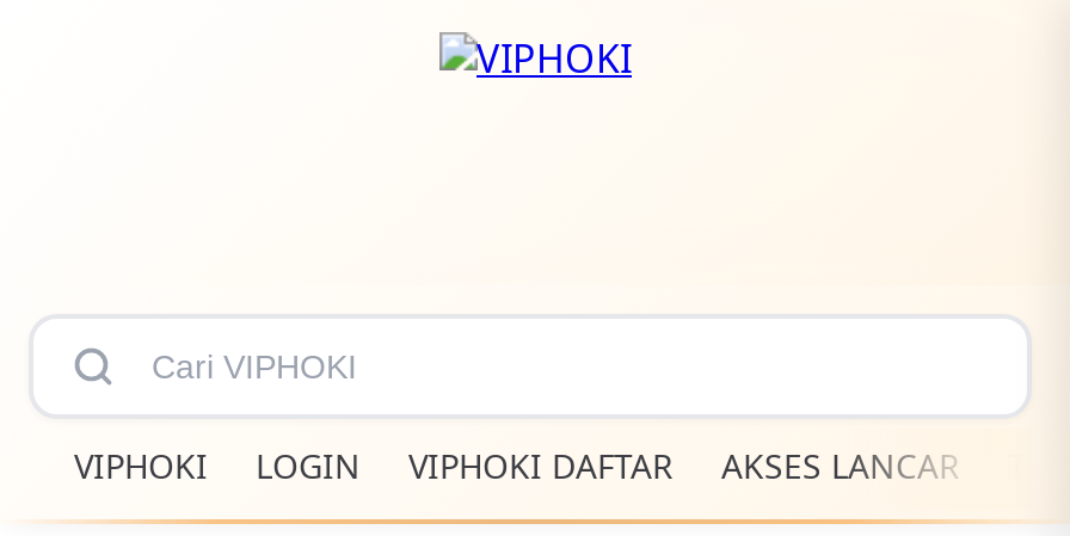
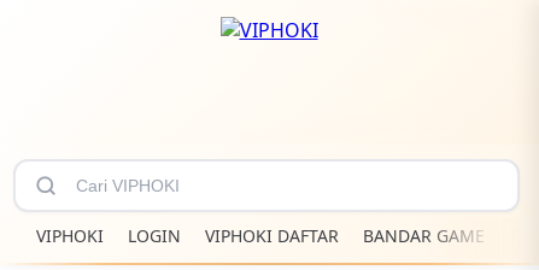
- AKSES LANCAR
+ BANDAR GAME
